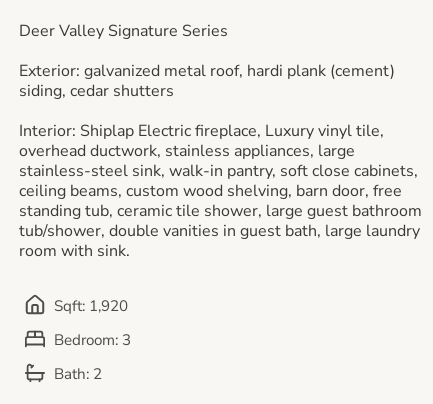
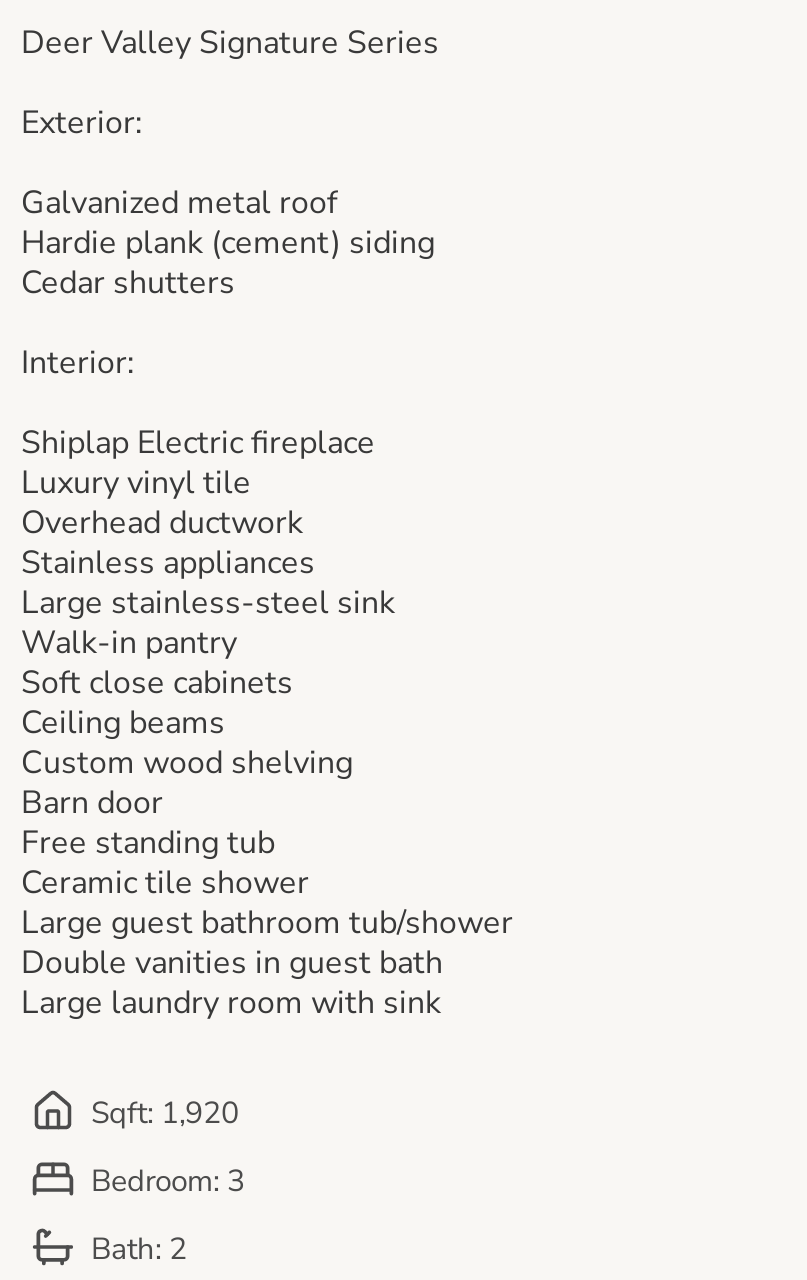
- Exterior: galvanized metal roof, hardi plank (cement)
- siding, cedar shutters
- Interior: Shiplap Electric fireplace, Luxury vinyl tile,
- overhead ductwork, stainless appliances, large
- stainless-steel sink, walk-in pantry, soft close cabinets,
- ceiling beams, custom wood shelving, barn door, free
- standing tub, ceramic tile shower, large guest bathroom
- tub/shower, double vanities in guest bath, large laundry
- room with sink.
+ Exterior:
+ Galvanized metal roof
+ Hardie plank (cement) siding
+ Cedar shutters
+ Interior:
+ Shiplap Electric fireplace
+ Luxury vinyl tile
+ Overhead ductwork
+ Stainless appliances
+ Large stainless-steel sink
+ Walk-in pantry
+ Soft close cabinets
+ Ceiling beams
+ Custom wood shelving
+ Barn door
+ Free standing tub
+ Ceramic tile shower
+ Large guest bathroom tub/shower
+ Double vanities in guest bath
+ Large laundry room with sink
